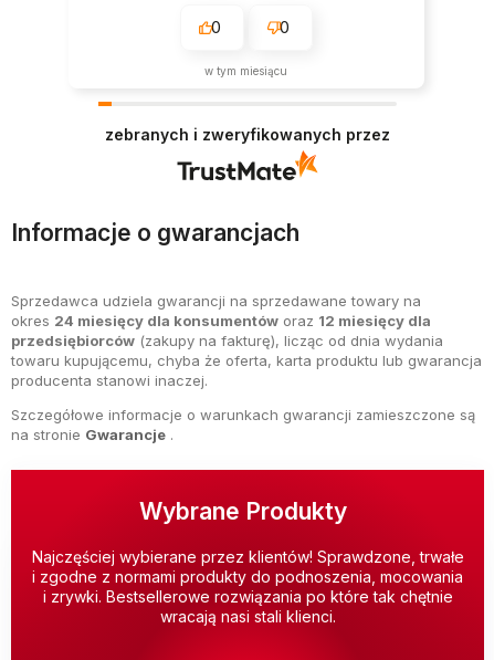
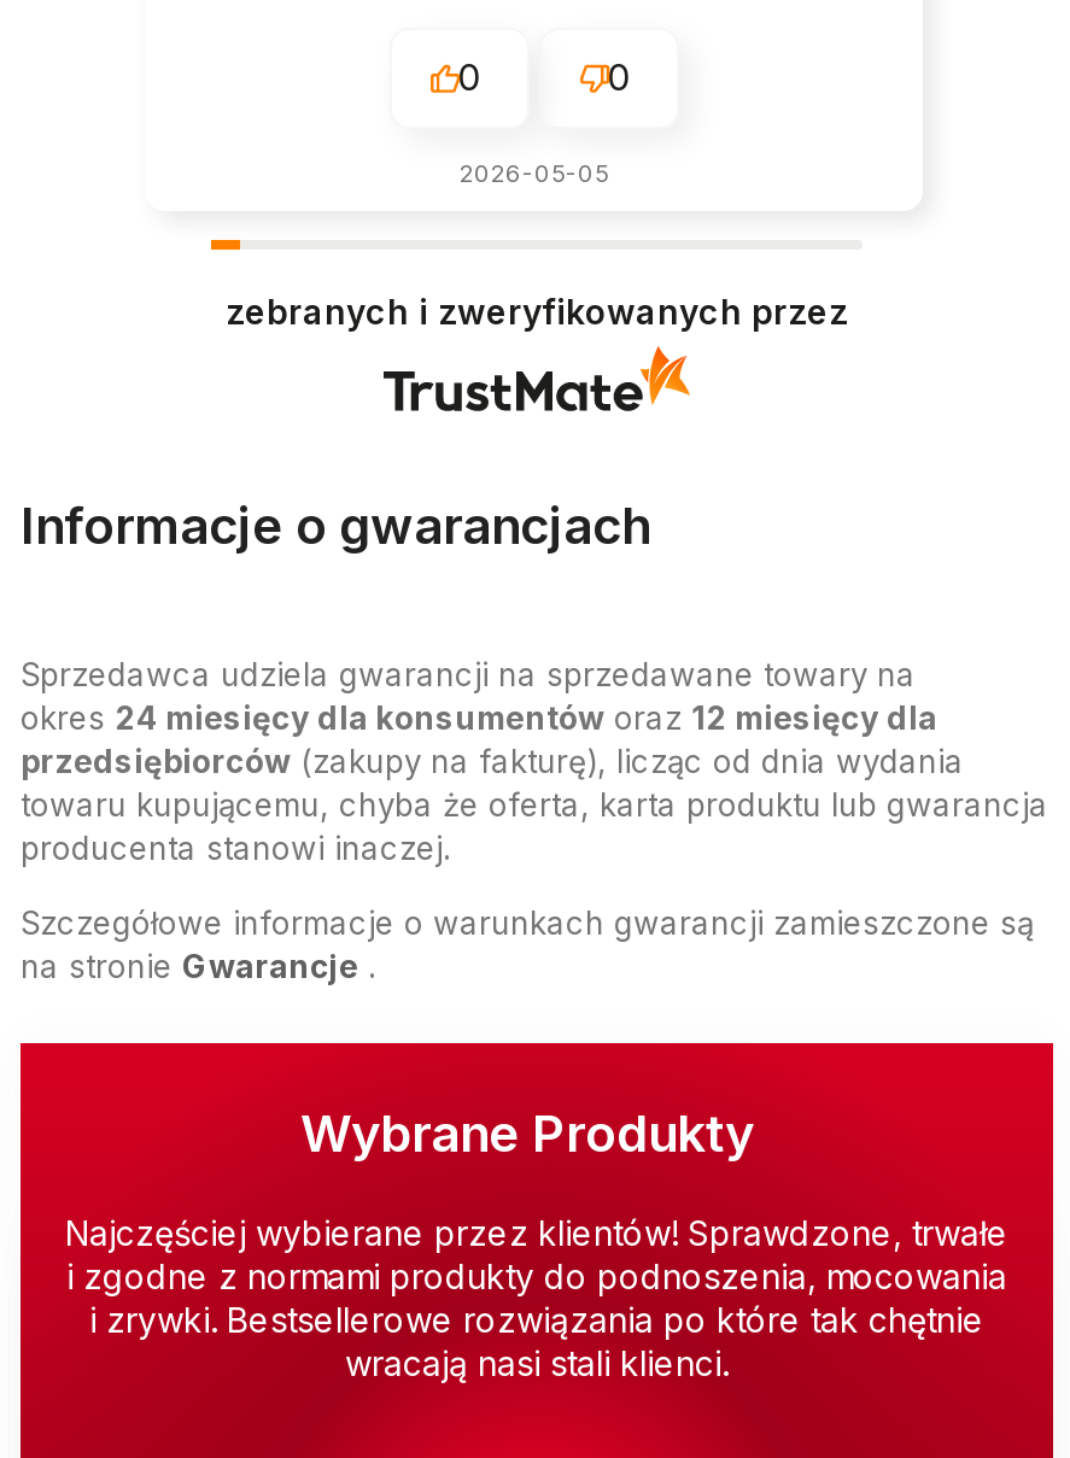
- w tym miesiącu
+ 2026-05-05
